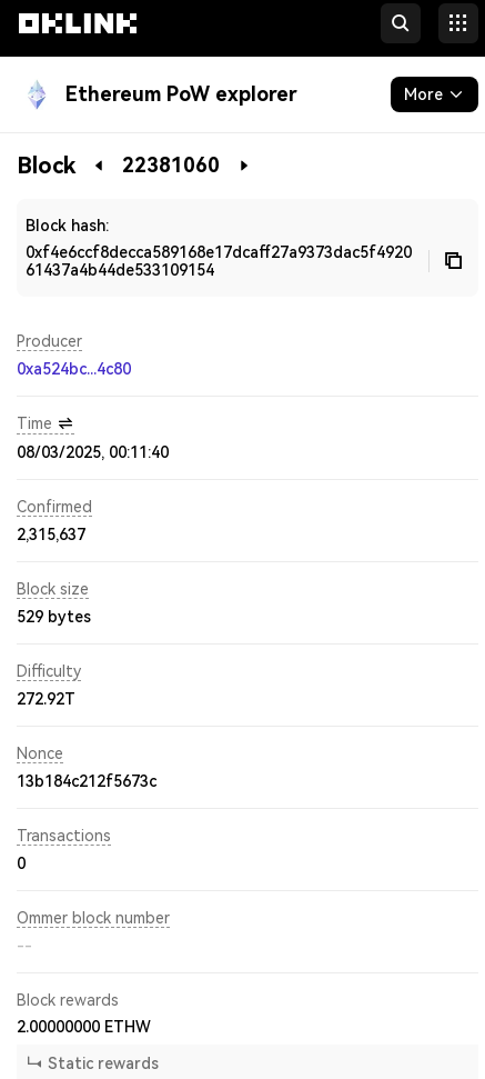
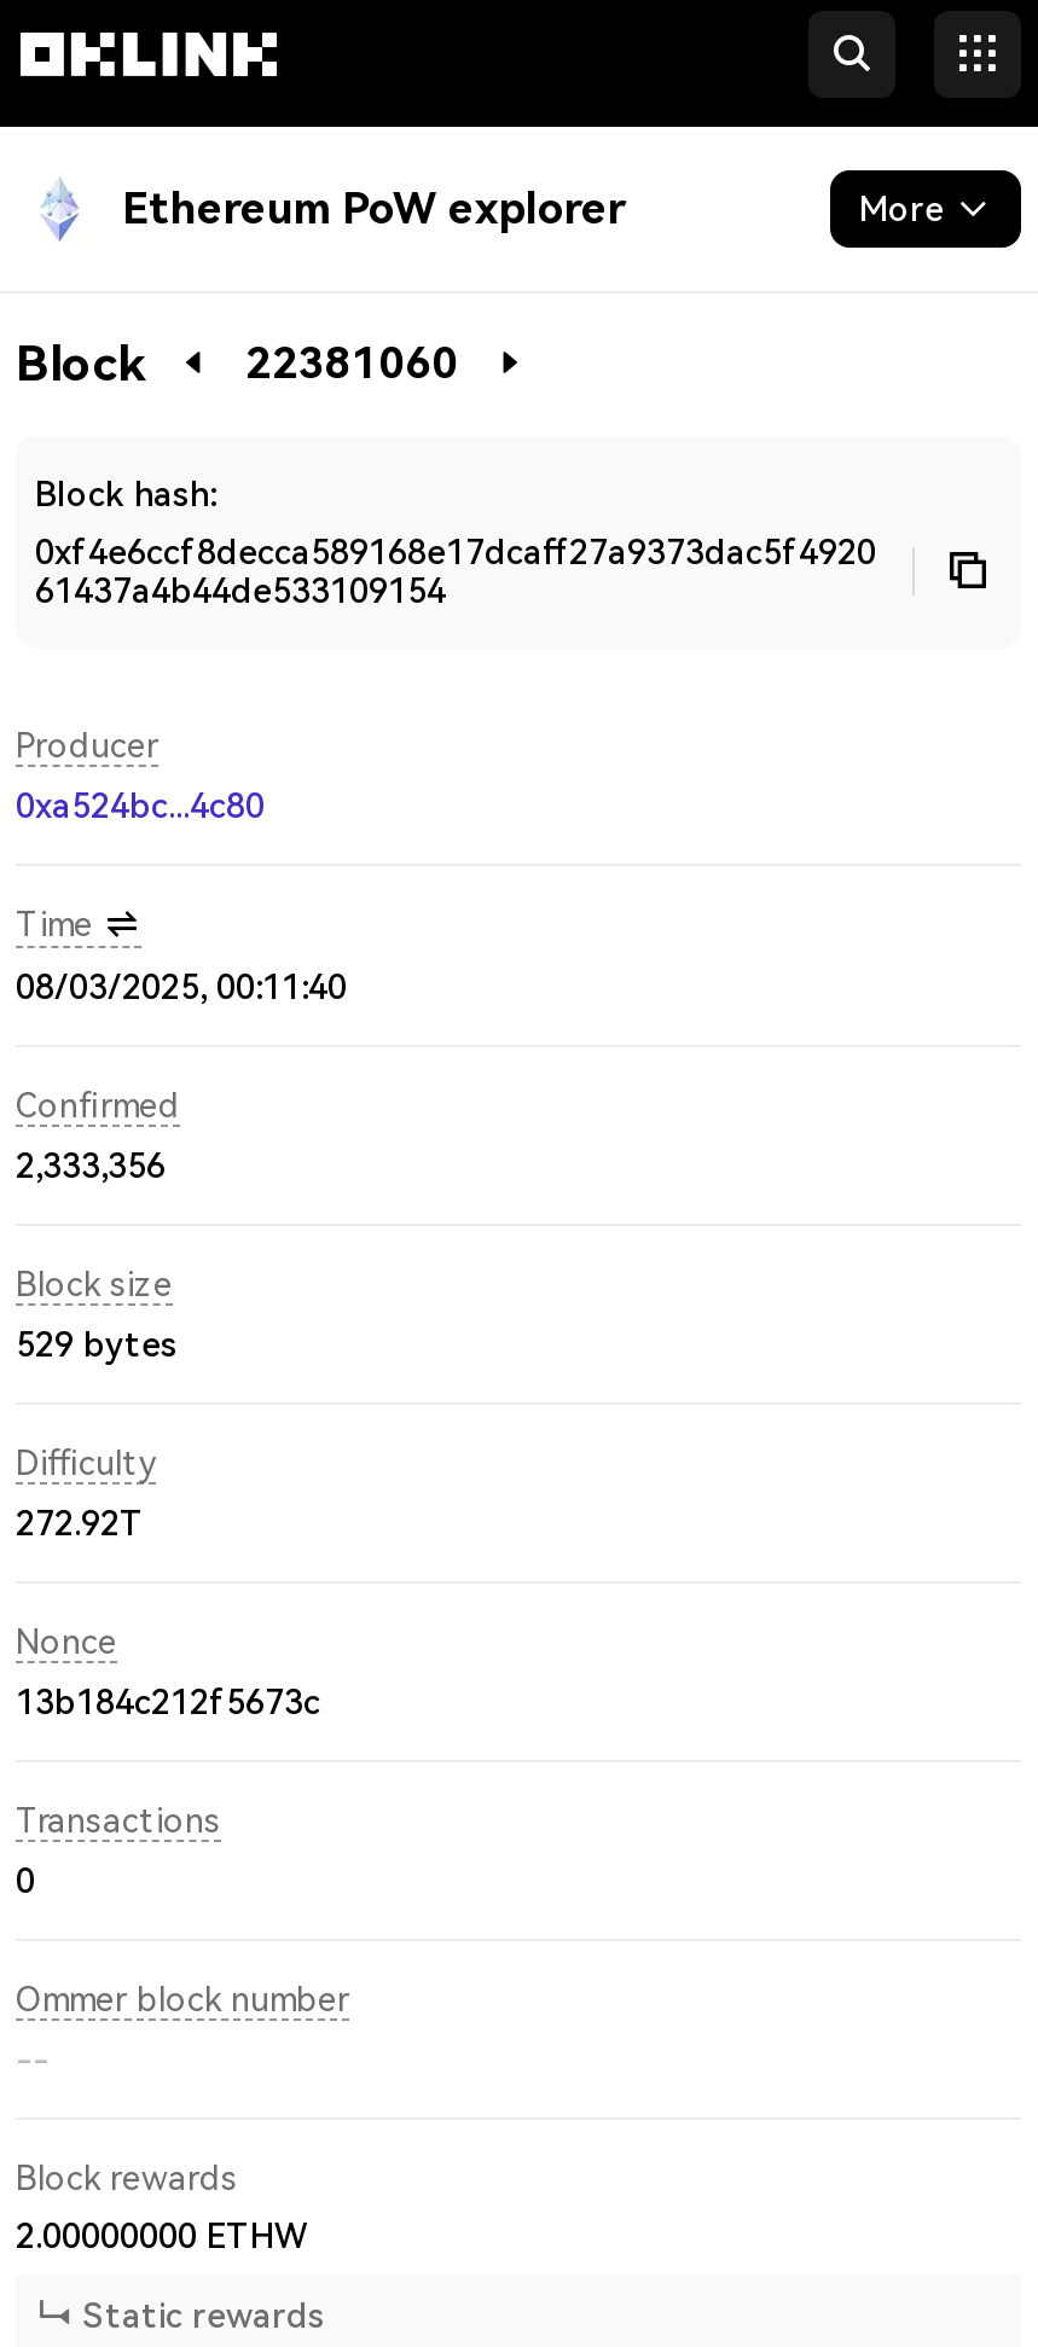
- 2,315,637
+ 2,333,356
